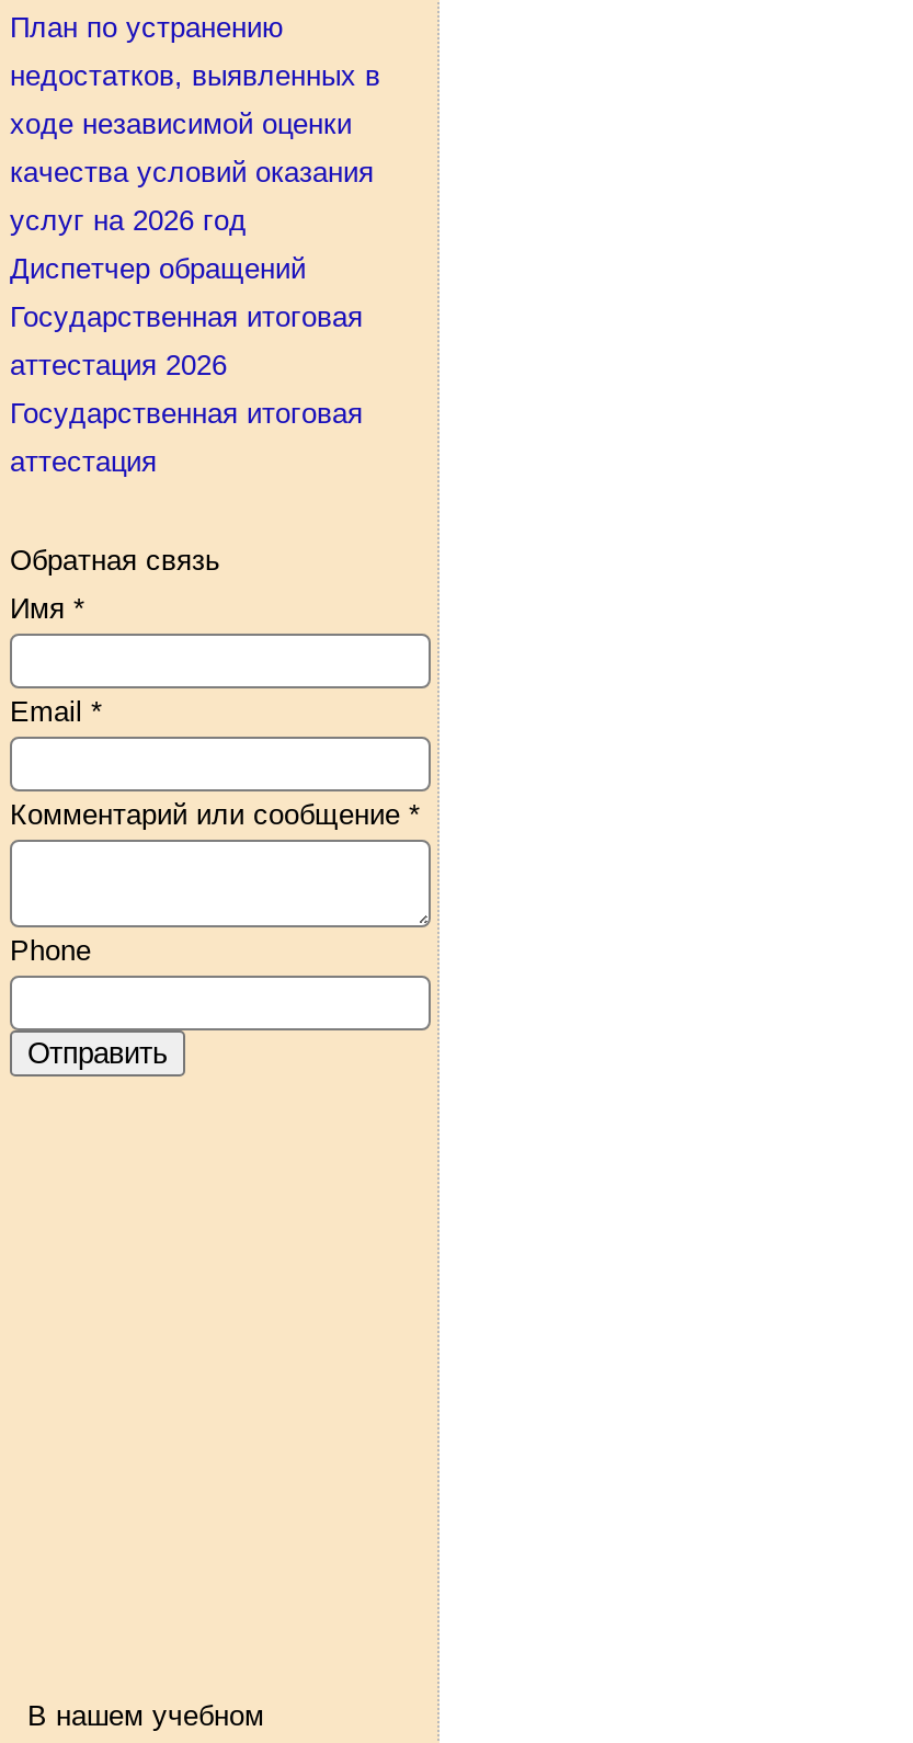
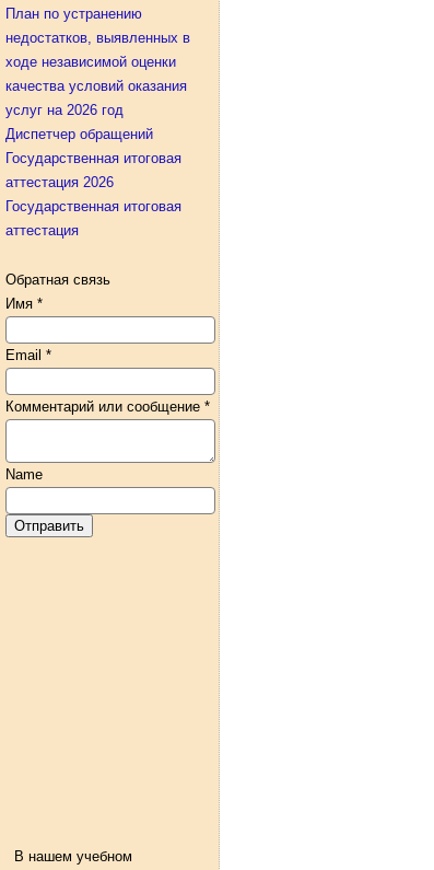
- Phone
+ Name
